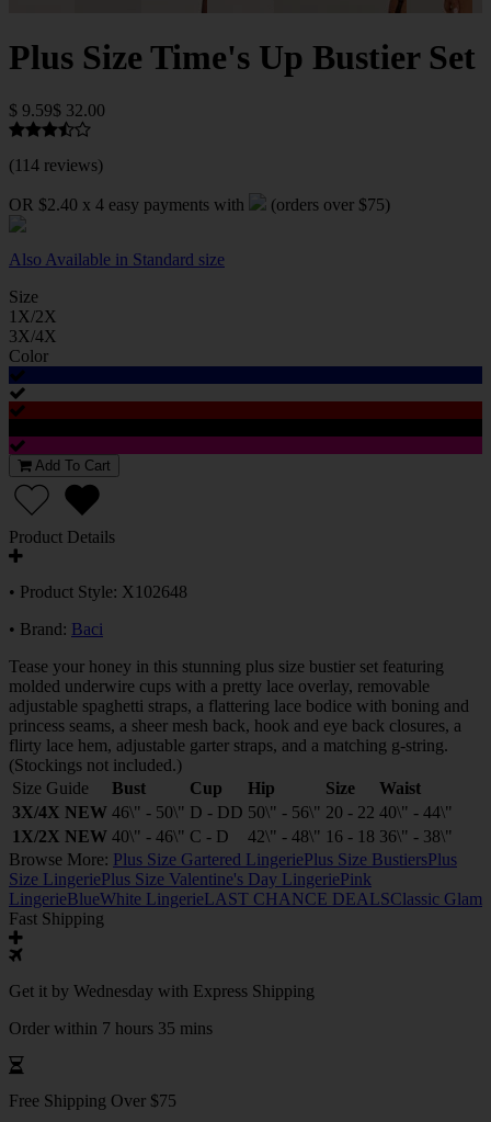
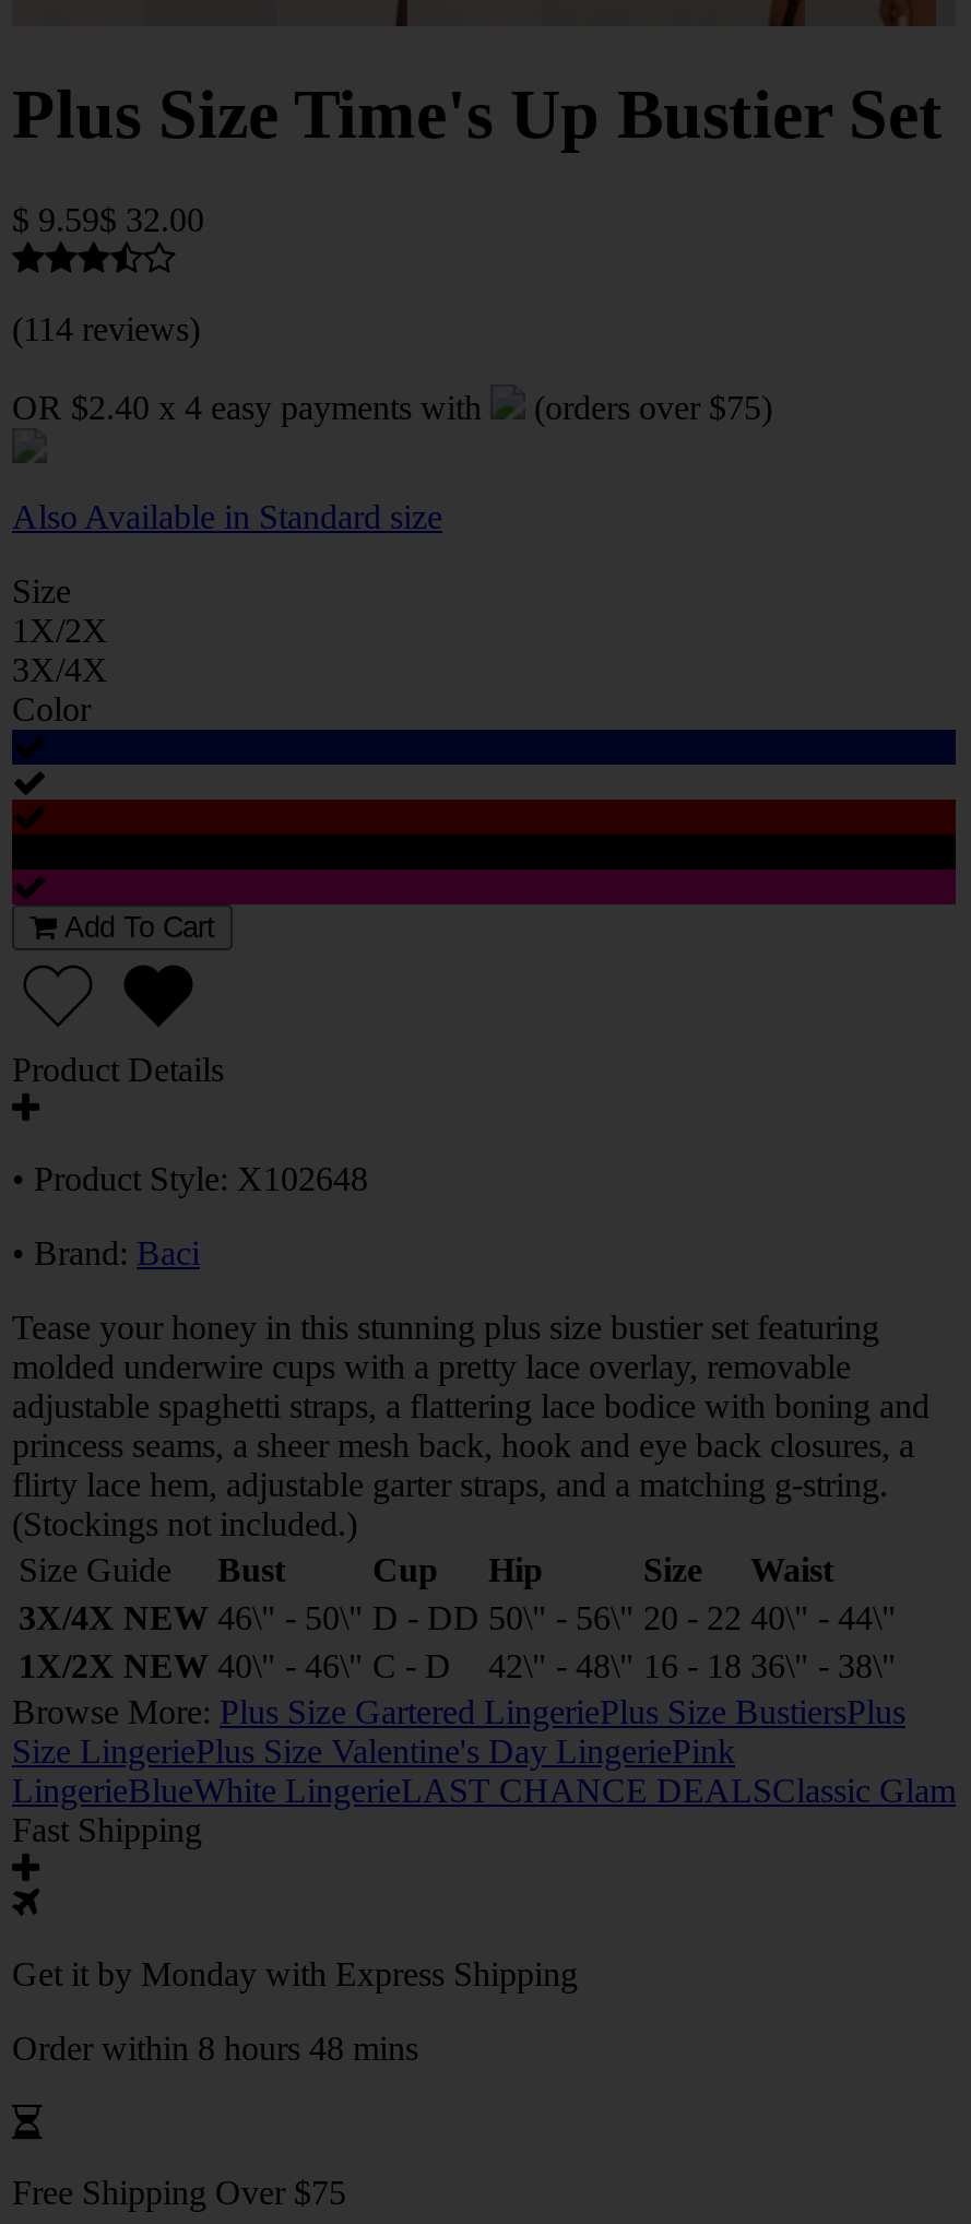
- Get it by Wednesday with Express Shipping
+ Get it by Monday with Express Shipping

- Order within 7 hours 35 mins
+ Order within 8 hours 48 mins
